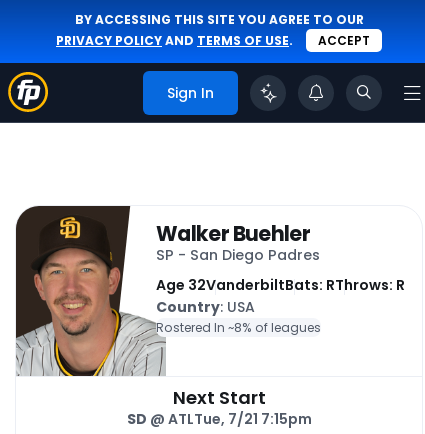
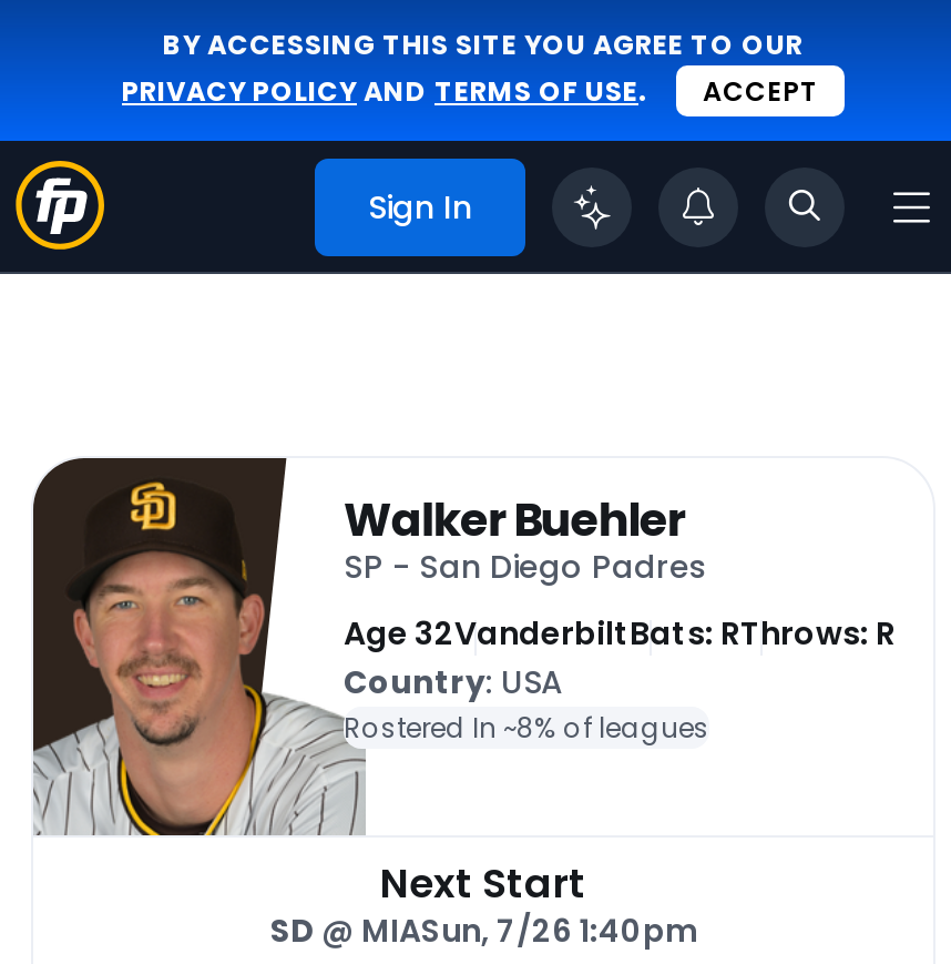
- SD @ ATLTue, 7/21 7:15pm
+ SD @ MIASun, 7/26 1:40pm
